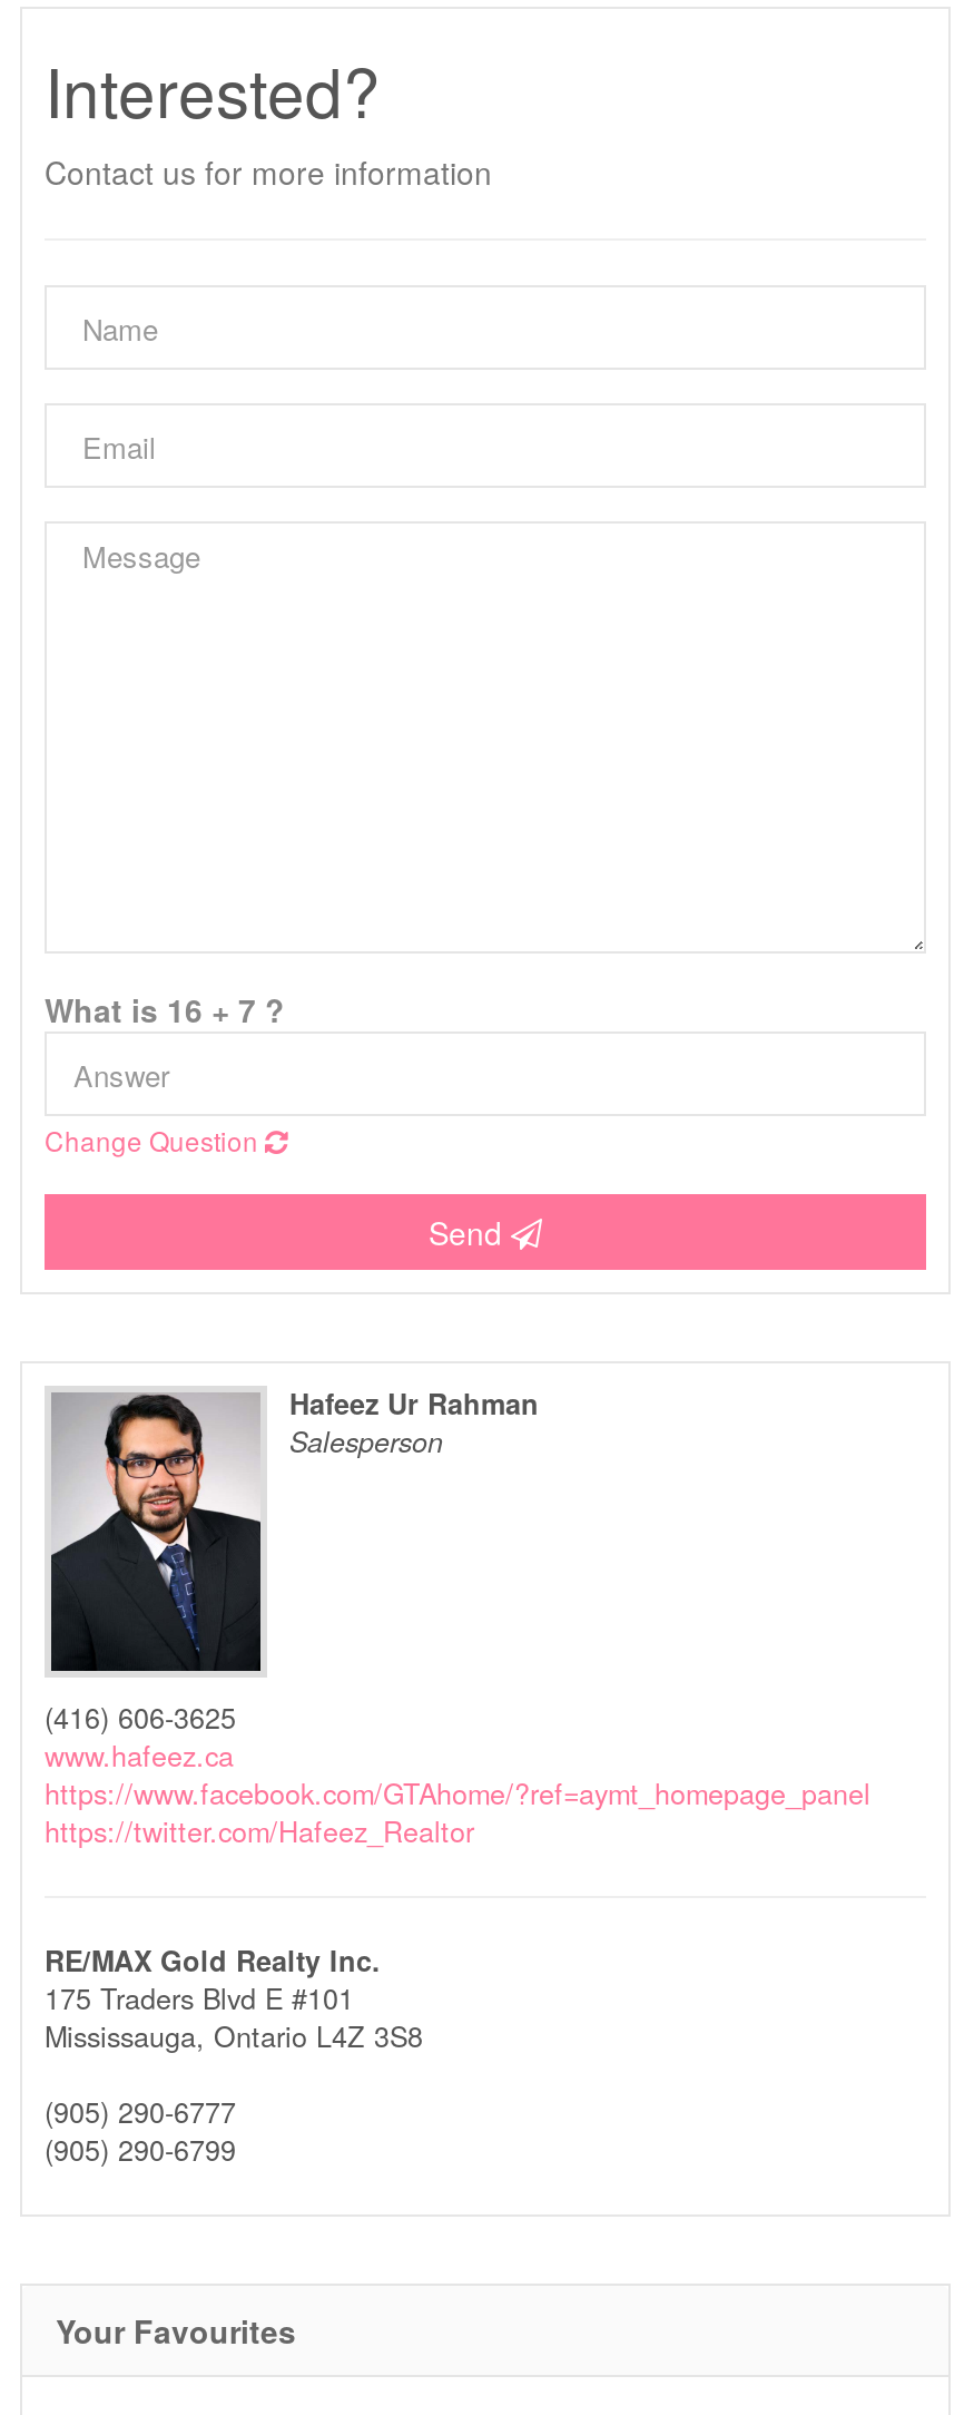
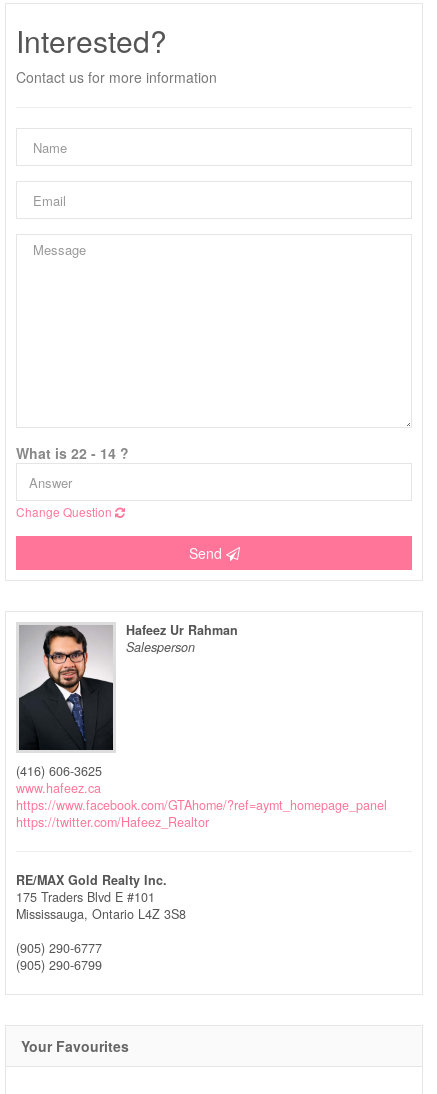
- What is 16 + 7 ?
+ What is 22 - 14 ?
